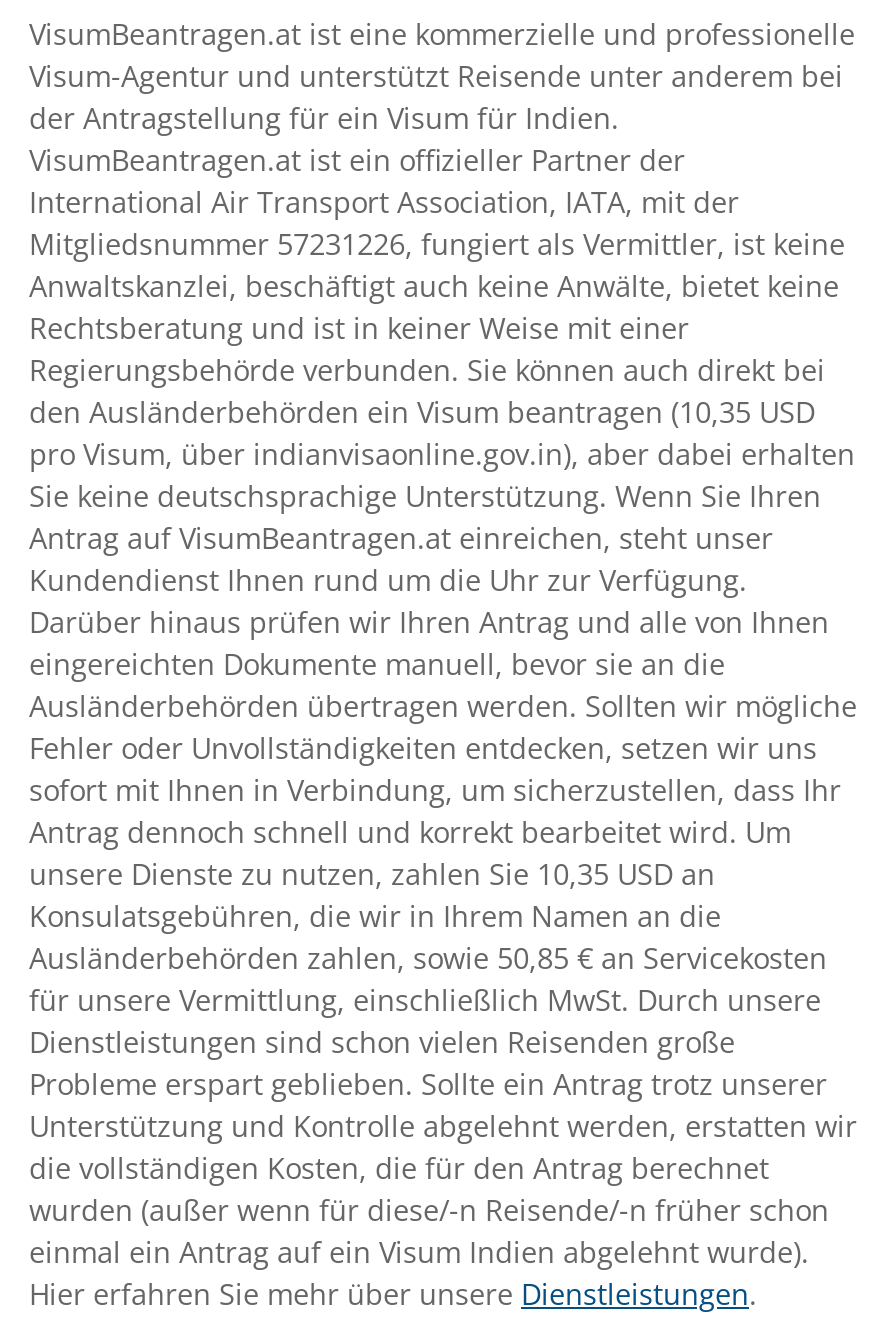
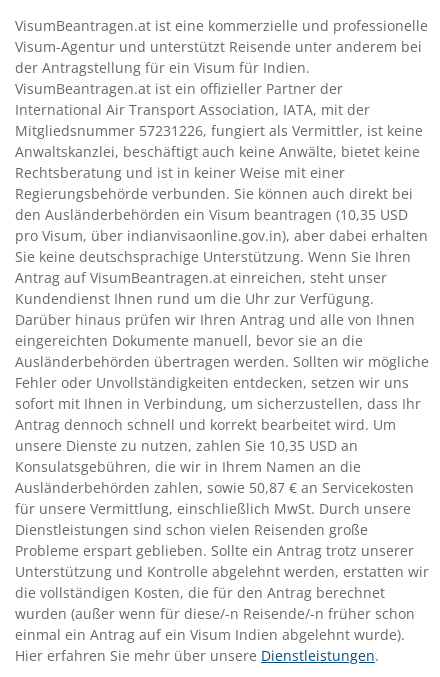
- Ausländerbehörden zahlen, sowie 50,85 € an Servicekosten
+ Ausländerbehörden zahlen, sowie 50,87 € an Servicekosten
